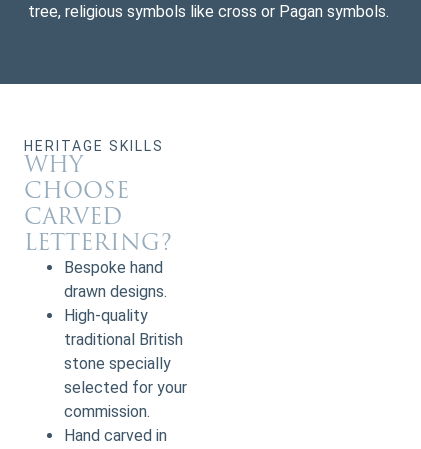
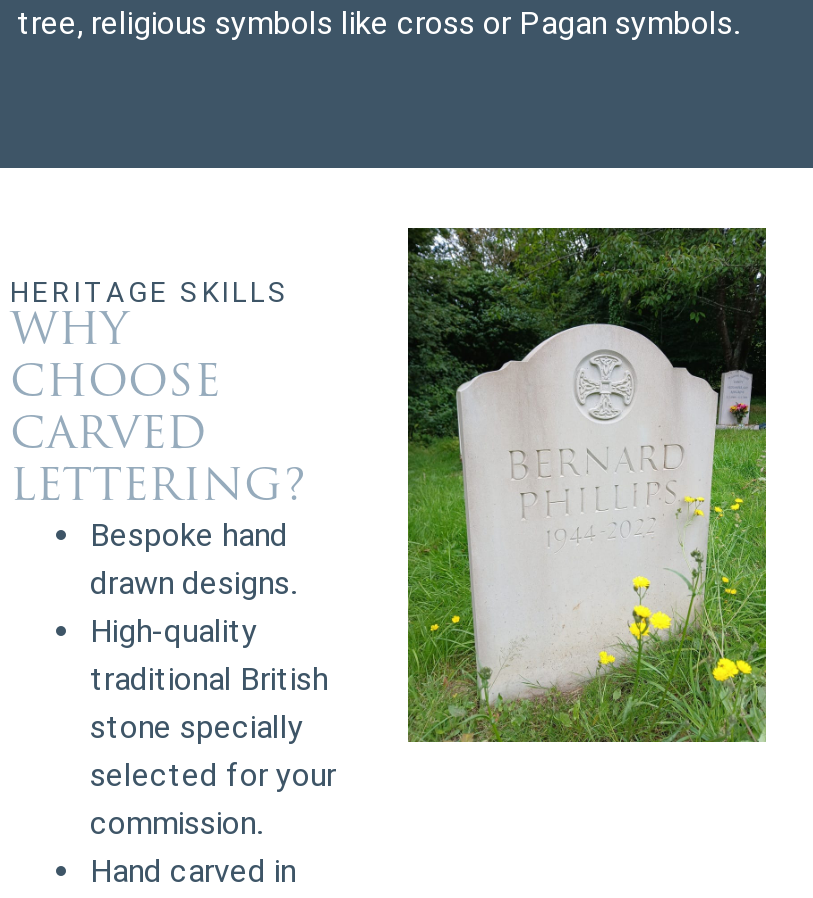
+ [image]
